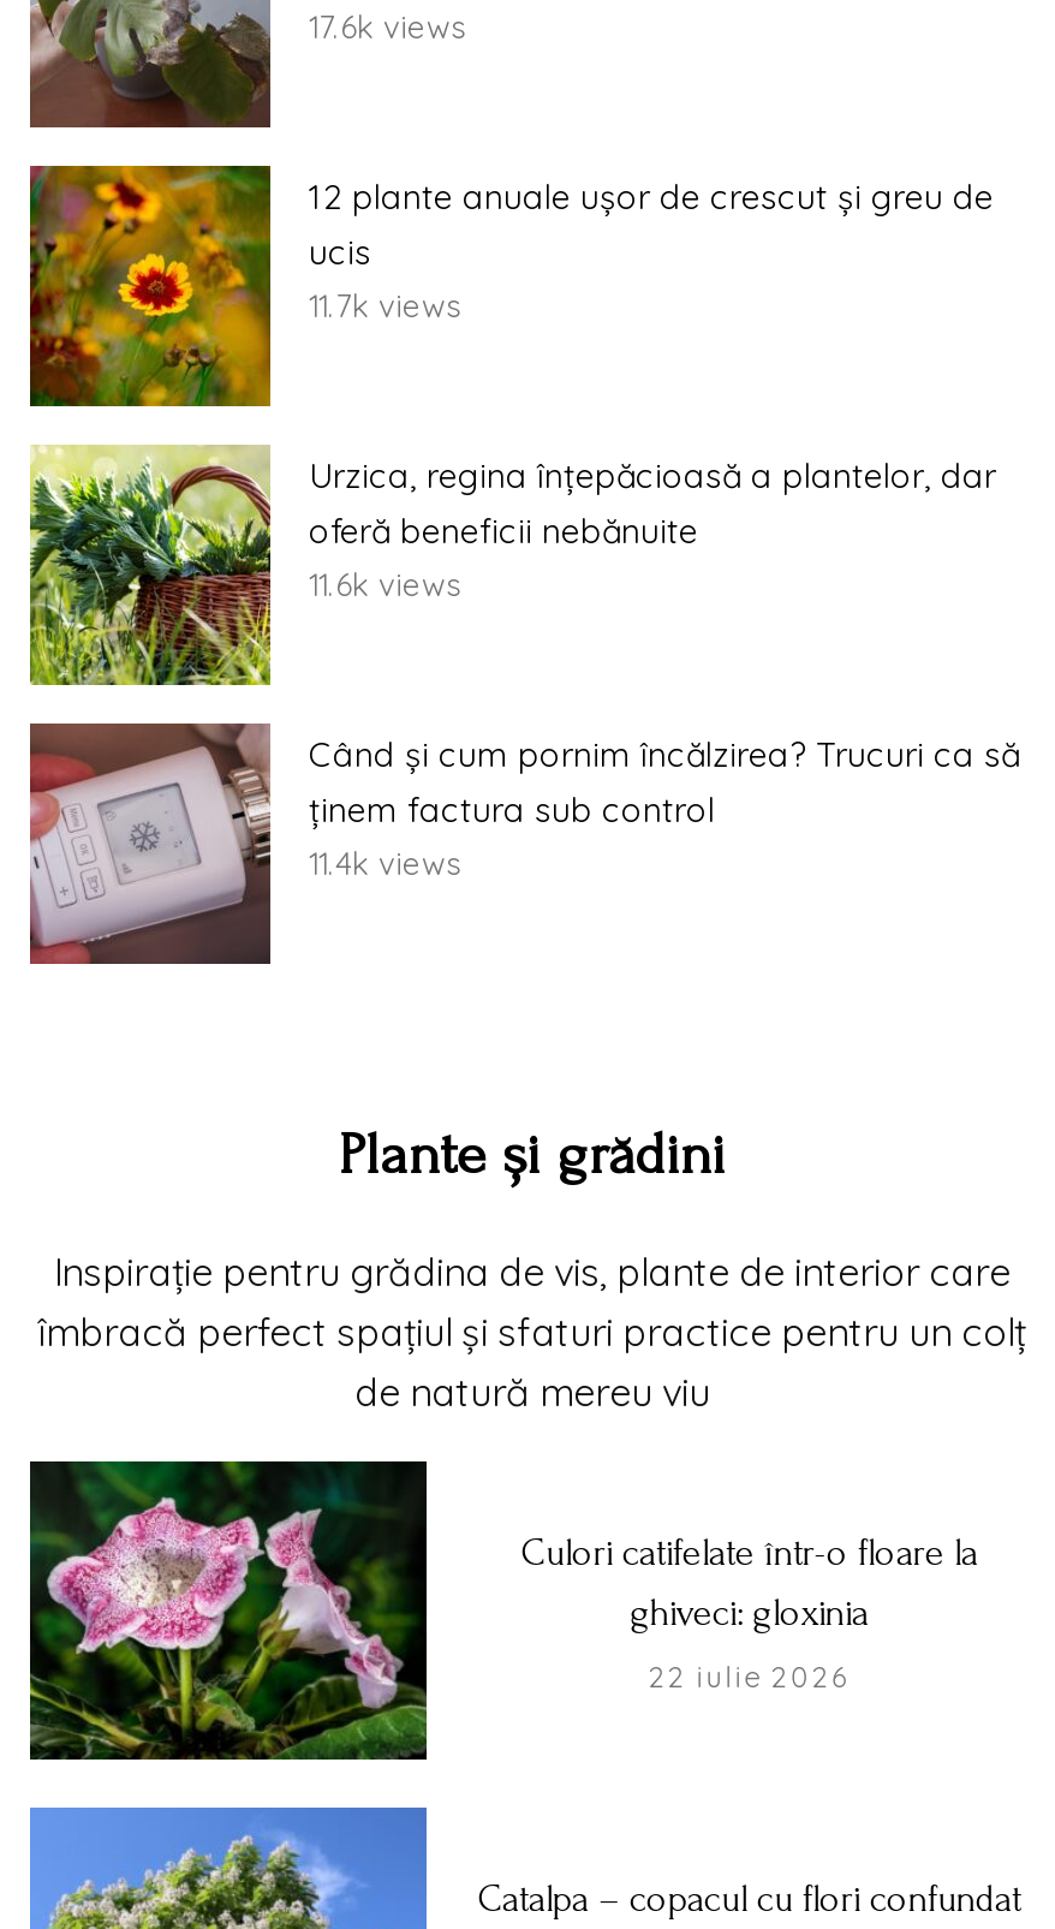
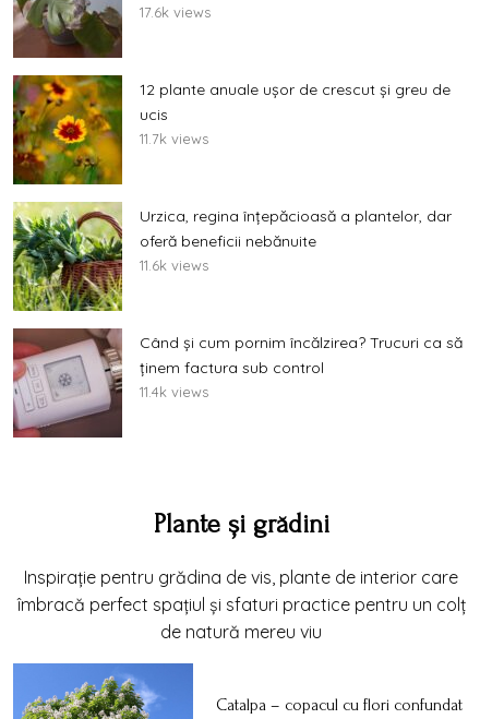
- [image]
- Culori catifelate într-o floare la
- ghiveci: gloxinia
- 22 iulie 2026
